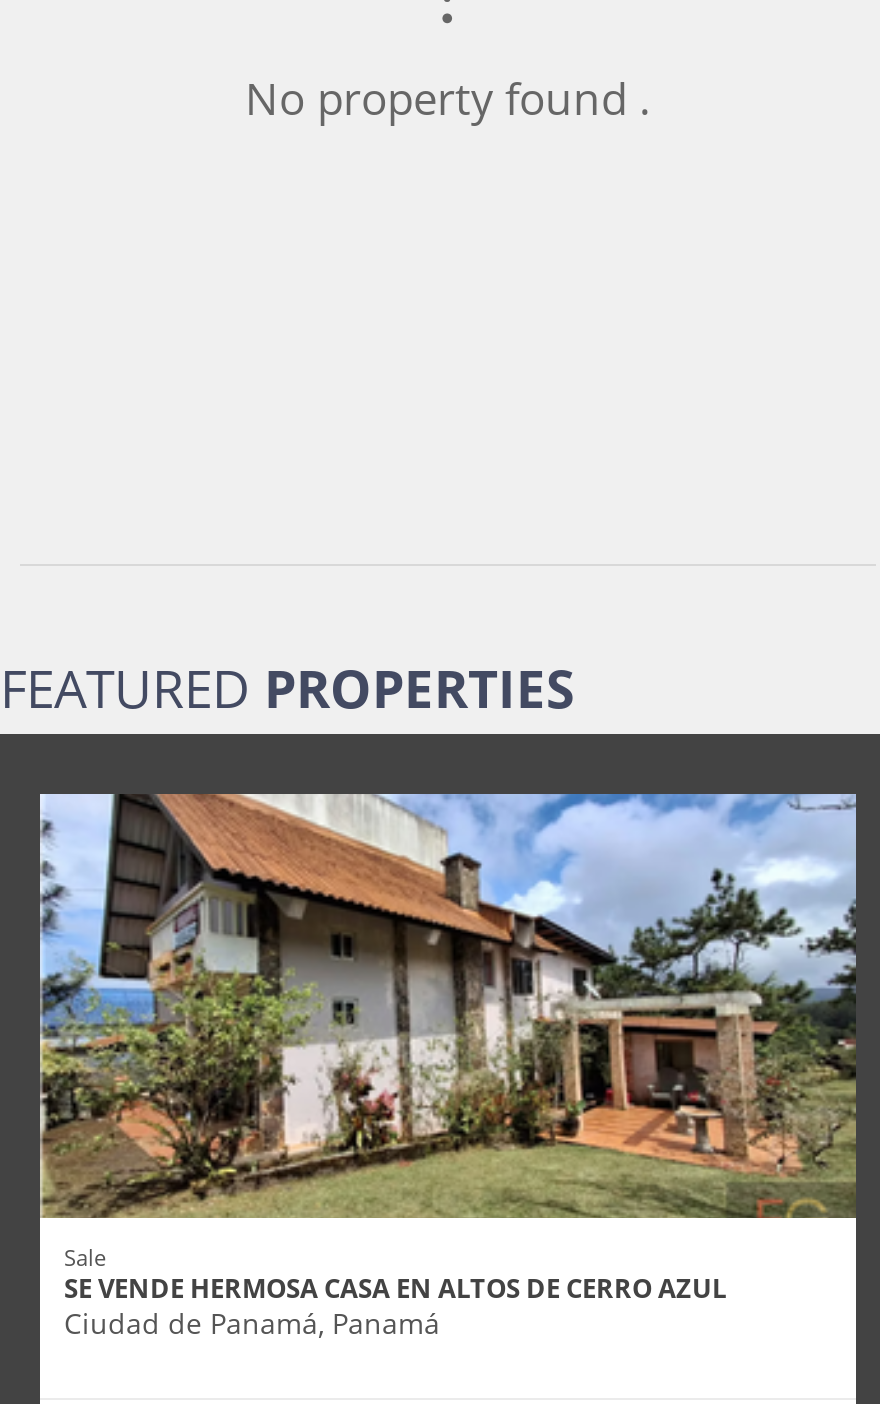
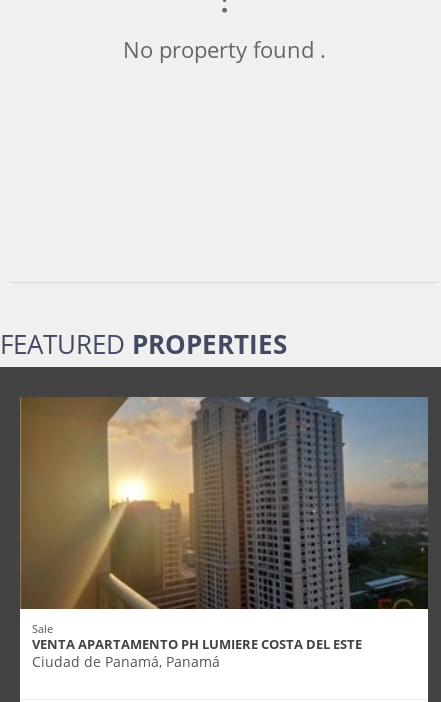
- [image]
- SE VENDE HERMOSA CASA EN ALTOS DE CERRO AZUL
+ [image]
+ VENTA APARTAMENTO PH LUMIERE COSTA DEL ESTE
